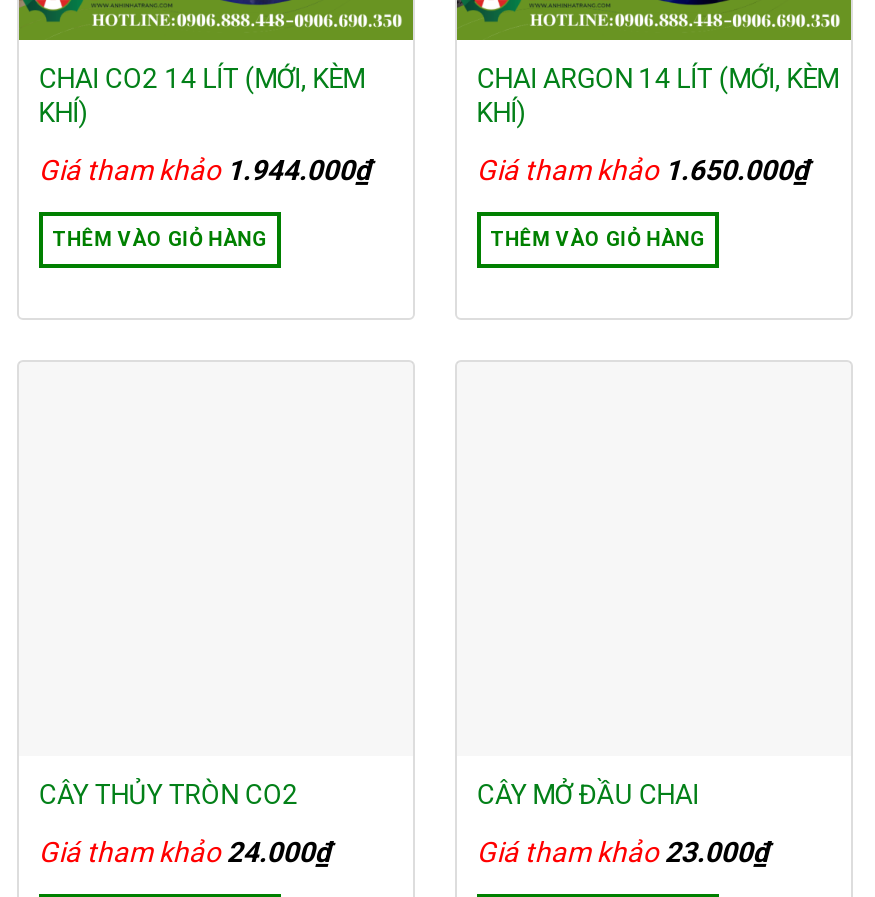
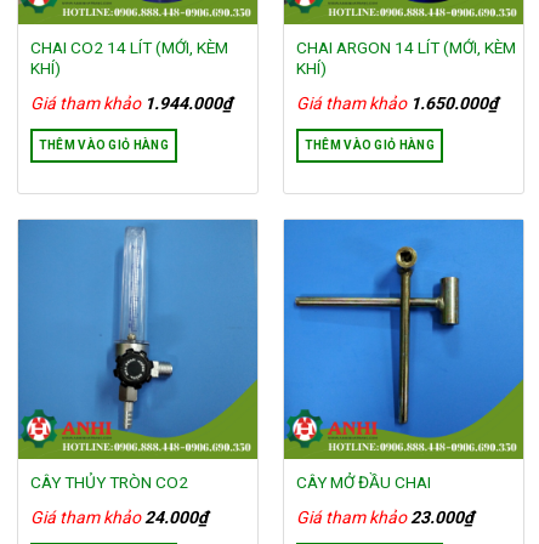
+ [image]

+ [image]
